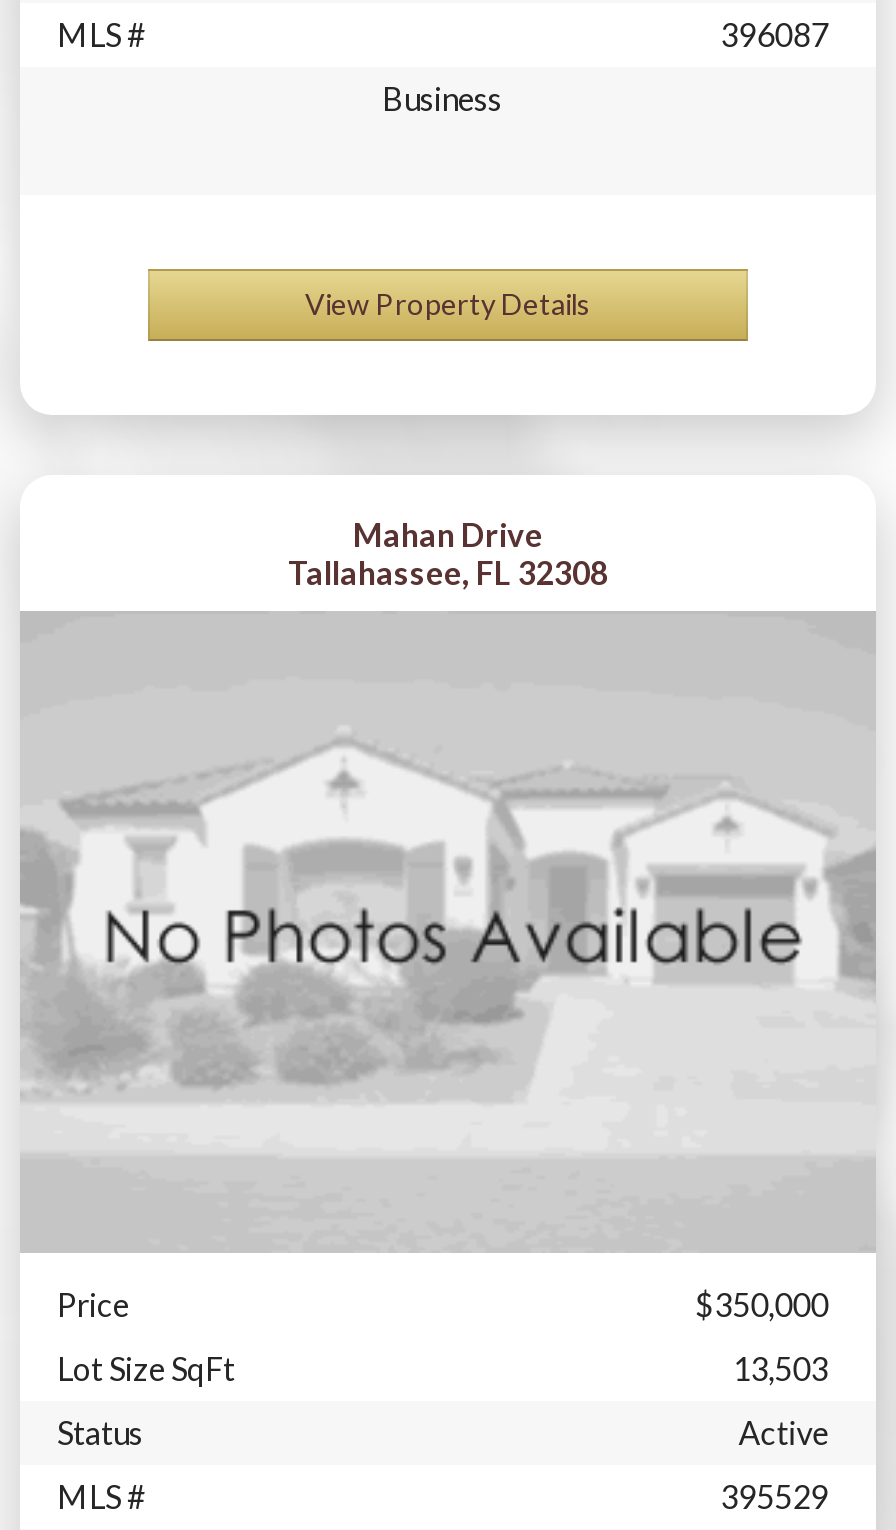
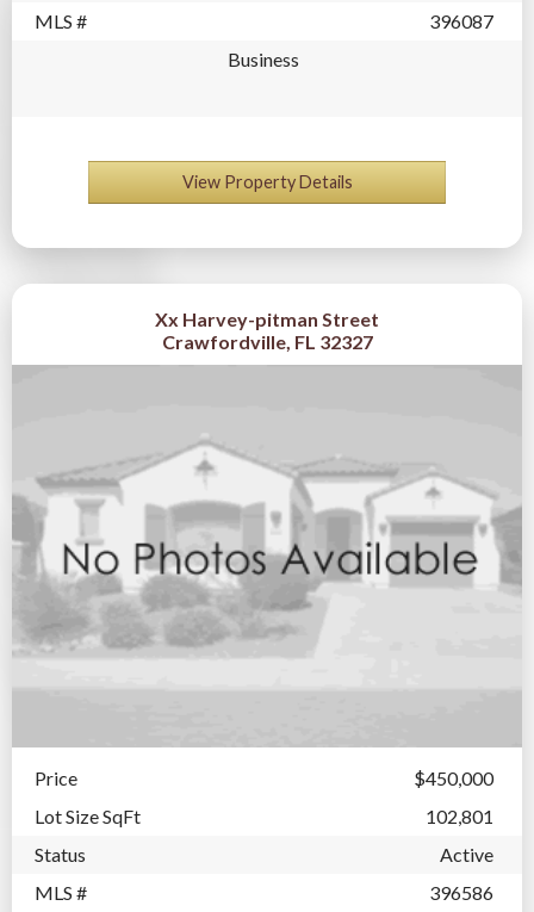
- Mahan Drive
- Tallahassee, FL 32308
+ Xx Harvey-pitman Street
+ Crawfordville, FL 32327

- $350,000
+ $450,000

- 13,503
+ 102,801

- 395529
+ 396586
